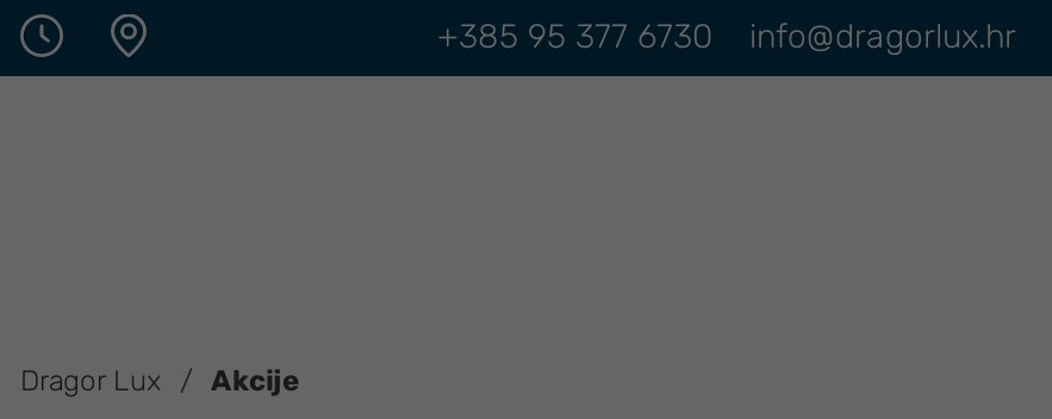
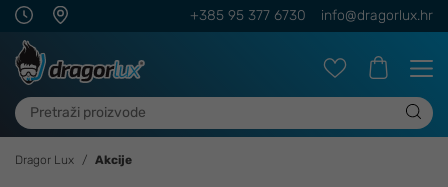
+ [image]
